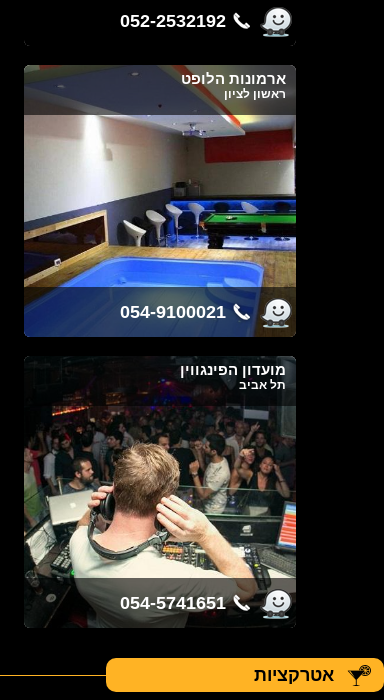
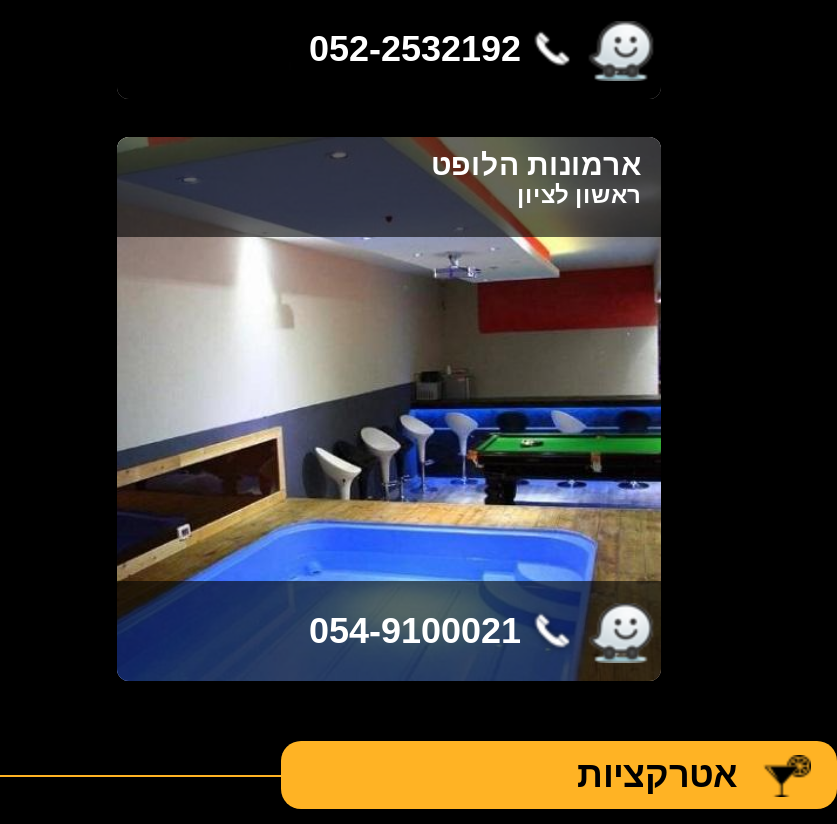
- [image]
- 054-5741651

- מועדון הפינגווין
- תל אביב
